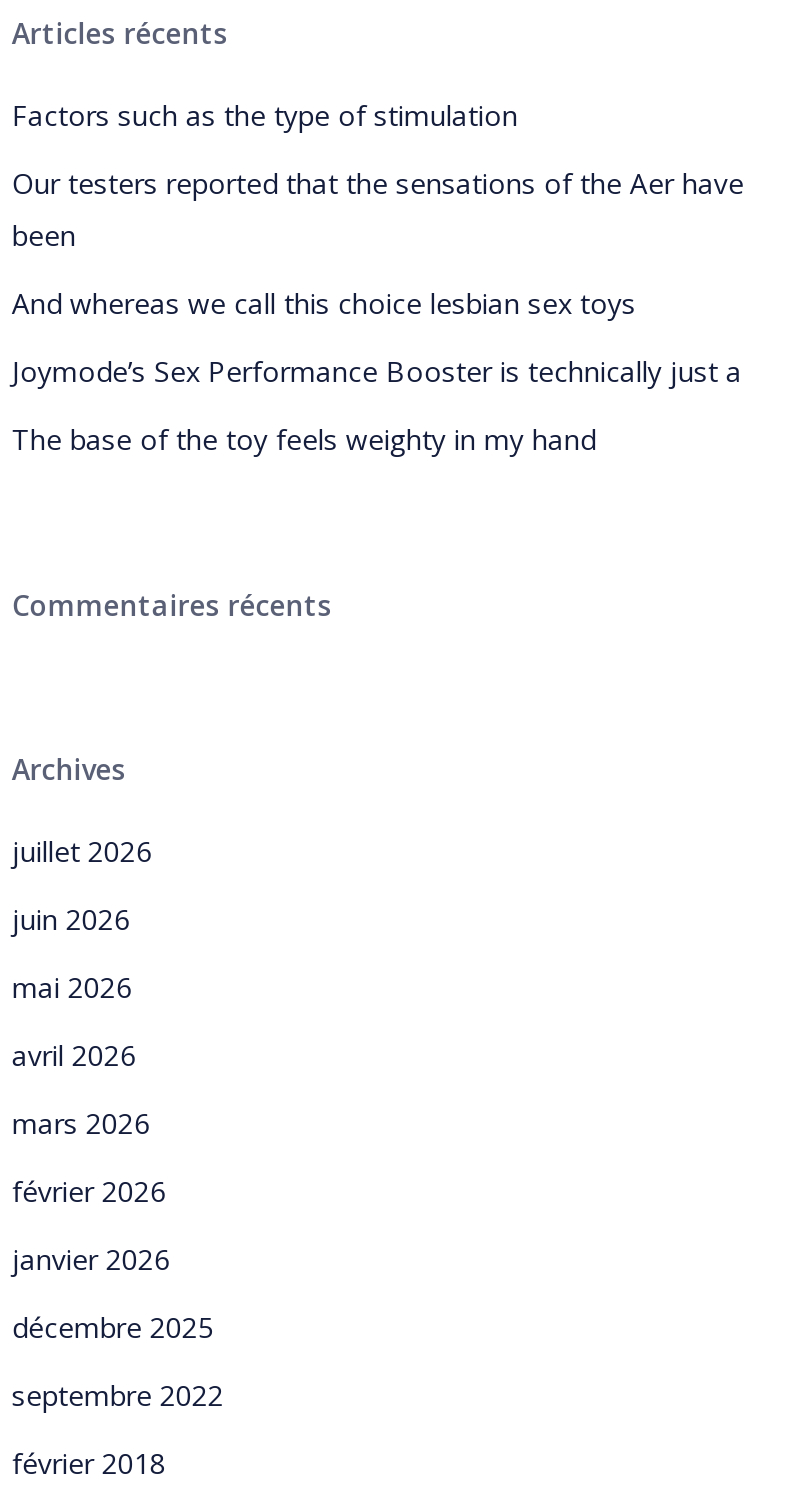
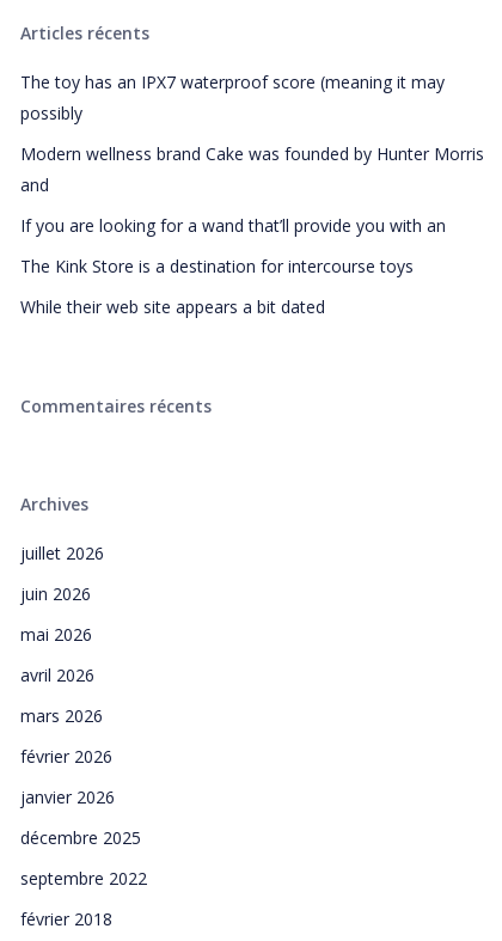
- Factors such as the type of stimulation
+ The toy has an IPX7 waterproof score (meaning it may
+ possibly

- Our testers reported that the sensations of the Aer have
- been
+ Modern wellness brand Cake was founded by Hunter Morris
+ and

- And whereas we call this choice lesbian sex toys
+ If you are looking for a wand that’ll provide you with an

- Joymode’s Sex Performance Booster is technically just a
+ The Kink Store is a destination for intercourse toys

- The base of the toy feels weighty in my hand
+ While their web site appears a bit dated
